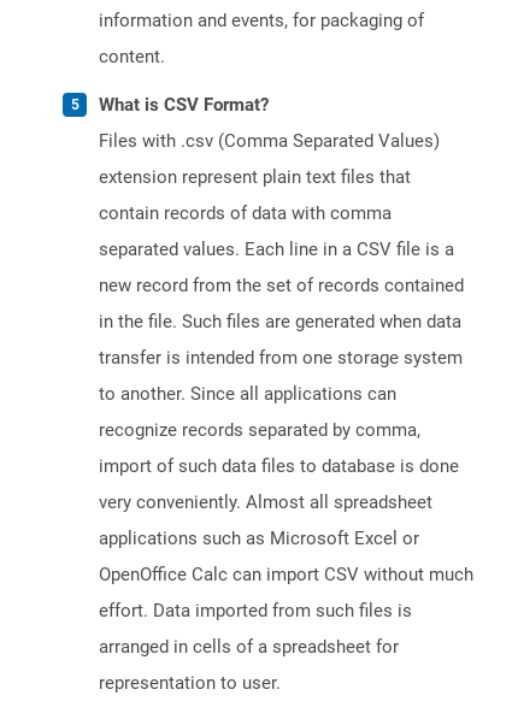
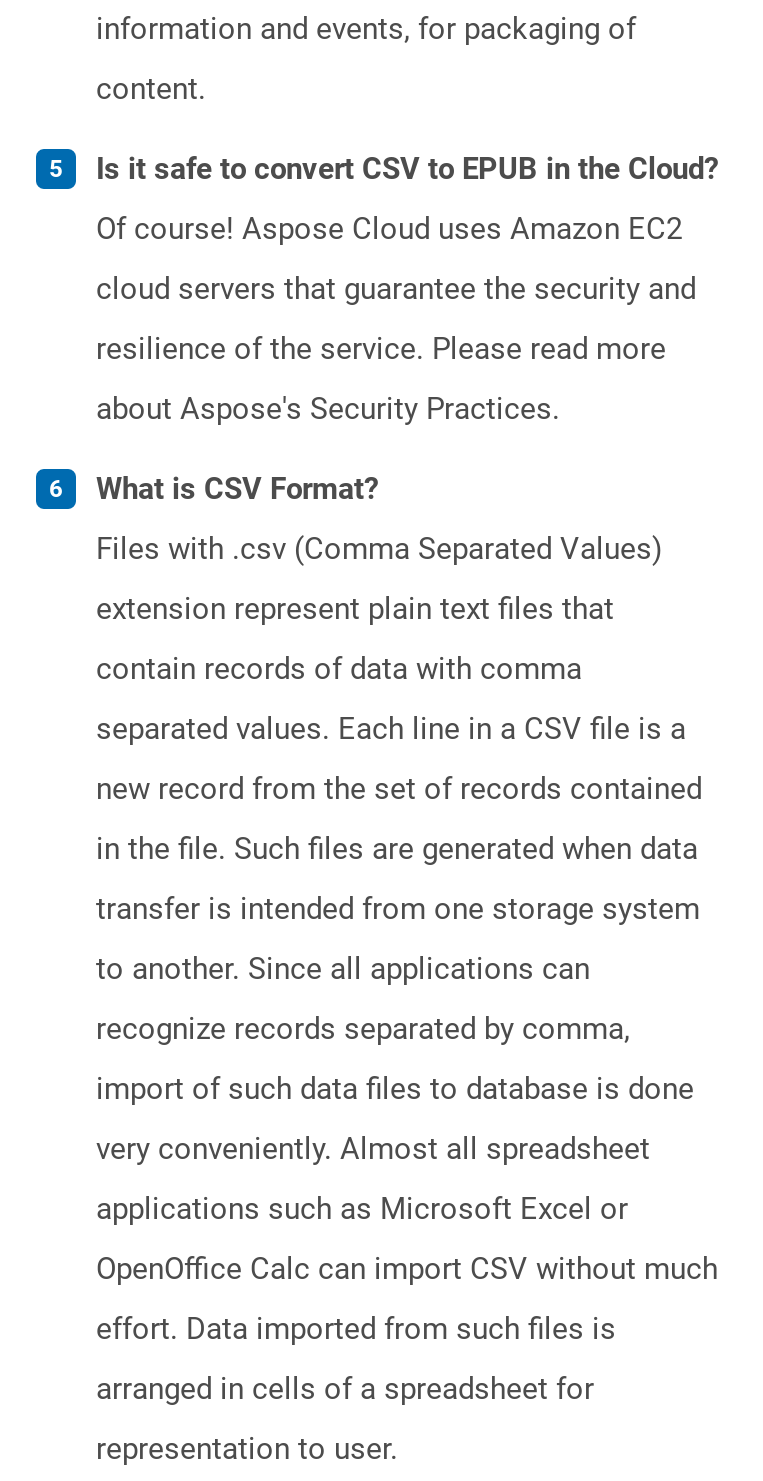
+ Is it safe to convert CSV to EPUB in the Cloud?
+ Of course! Aspose Cloud uses Amazon EC2
+ cloud servers that guarantee the security and
+ resilience of the service. Please read more
+ about Aspose's Security Practices.
